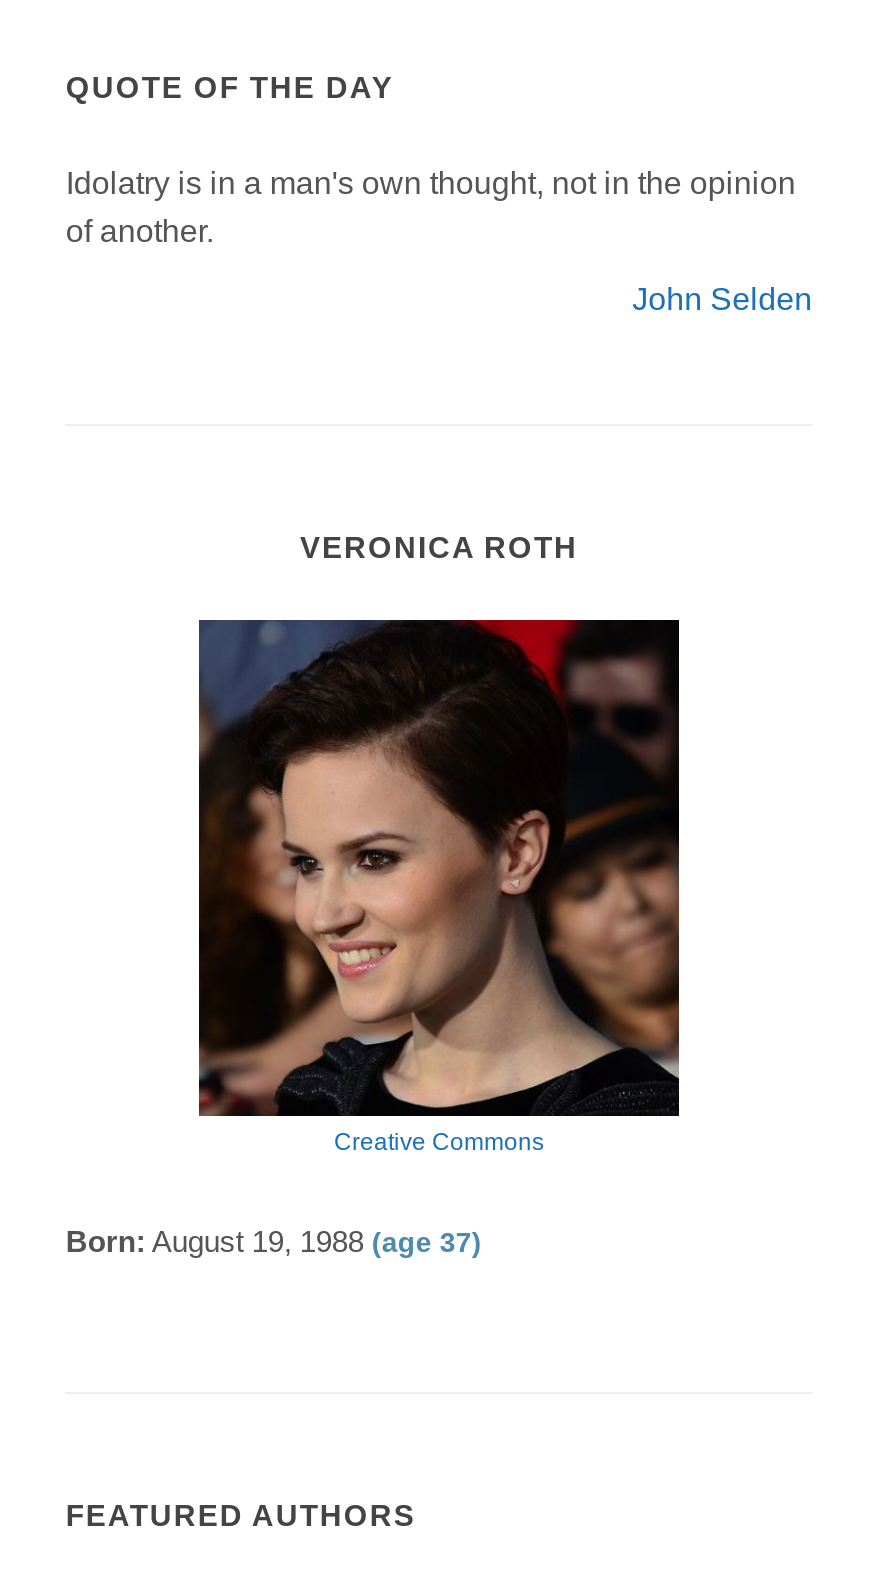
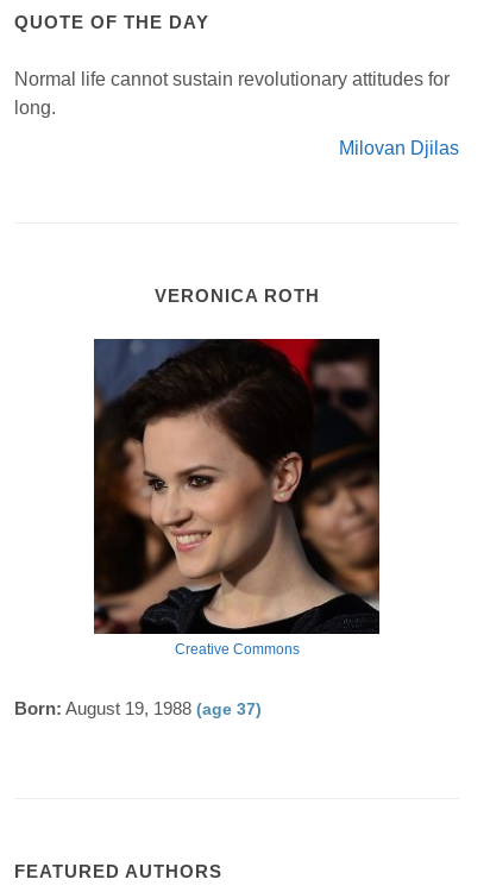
- Idolatry is in a man's own thought, not in the opinion
- of another.
+ Normal life cannot sustain revolutionary attitudes for
+ long.

- John Selden
+ Milovan Djilas
